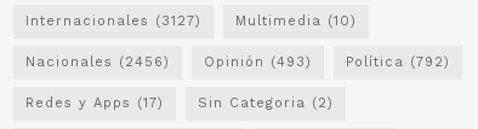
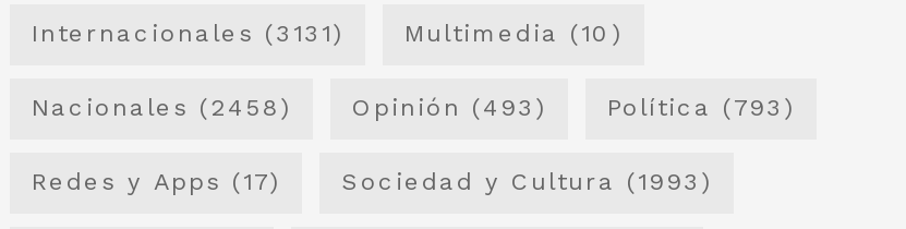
- Internacionales (3127)
+ Internacionales (3131)

- Nacionales (2456)
+ Nacionales (2458)

- Política (792)
+ Política (793)

- Sin Categoria (2)
+ Sociedad y Cultura (1993)
